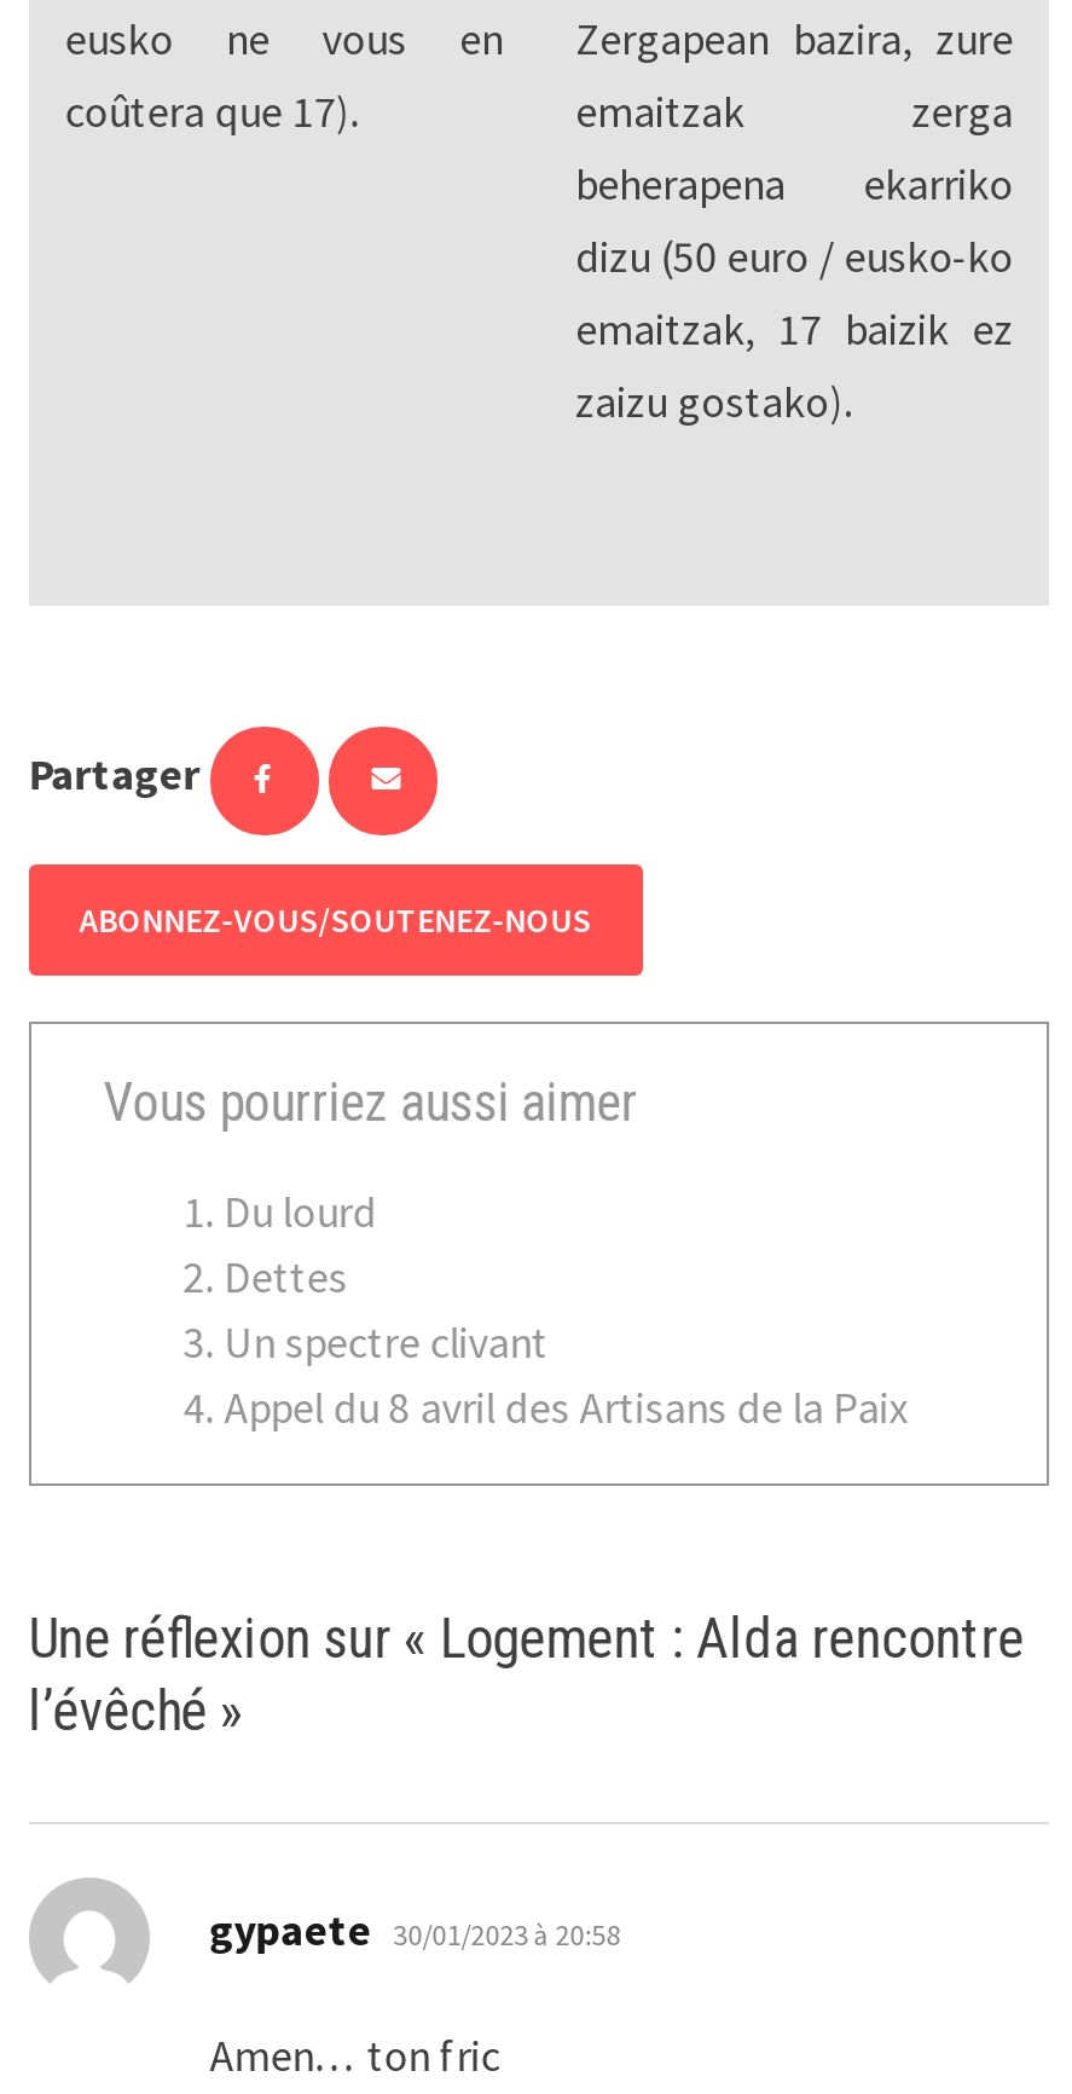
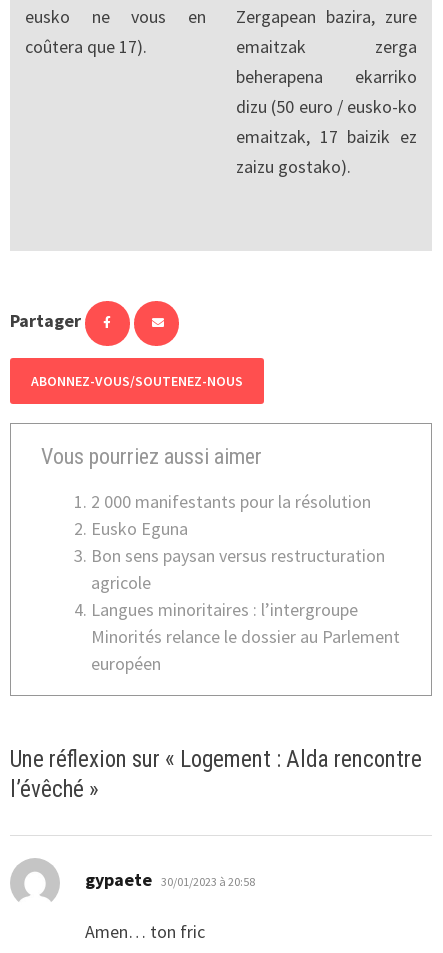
- Du lourd
- Dettes
- Un spectre clivant
- Appel du 8 avril des Artisans de la Paix
+ 2 000 manifestants pour la résolution
+ Eusko Eguna
+ Bon sens paysan versus restructuration
+ agricole
+ Langues minoritaires : l’intergroupe
+ Minorités relance le dossier au Parlement
+ européen
